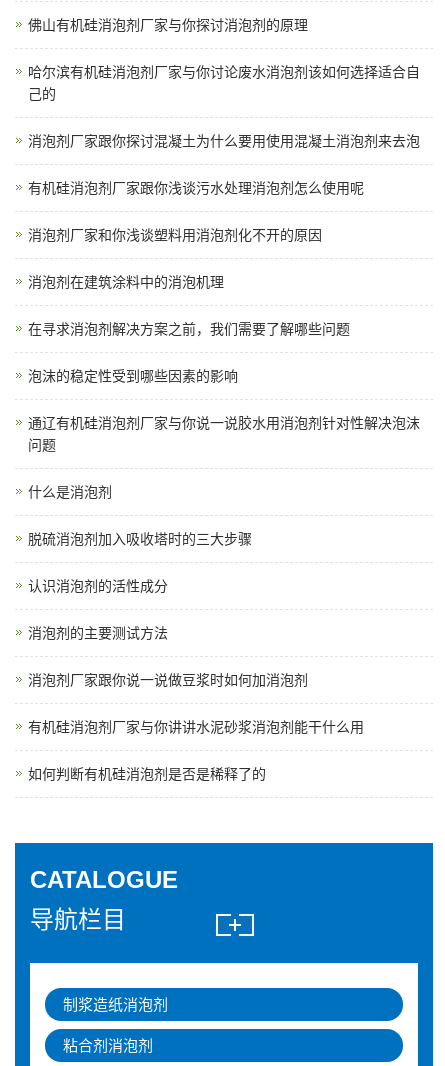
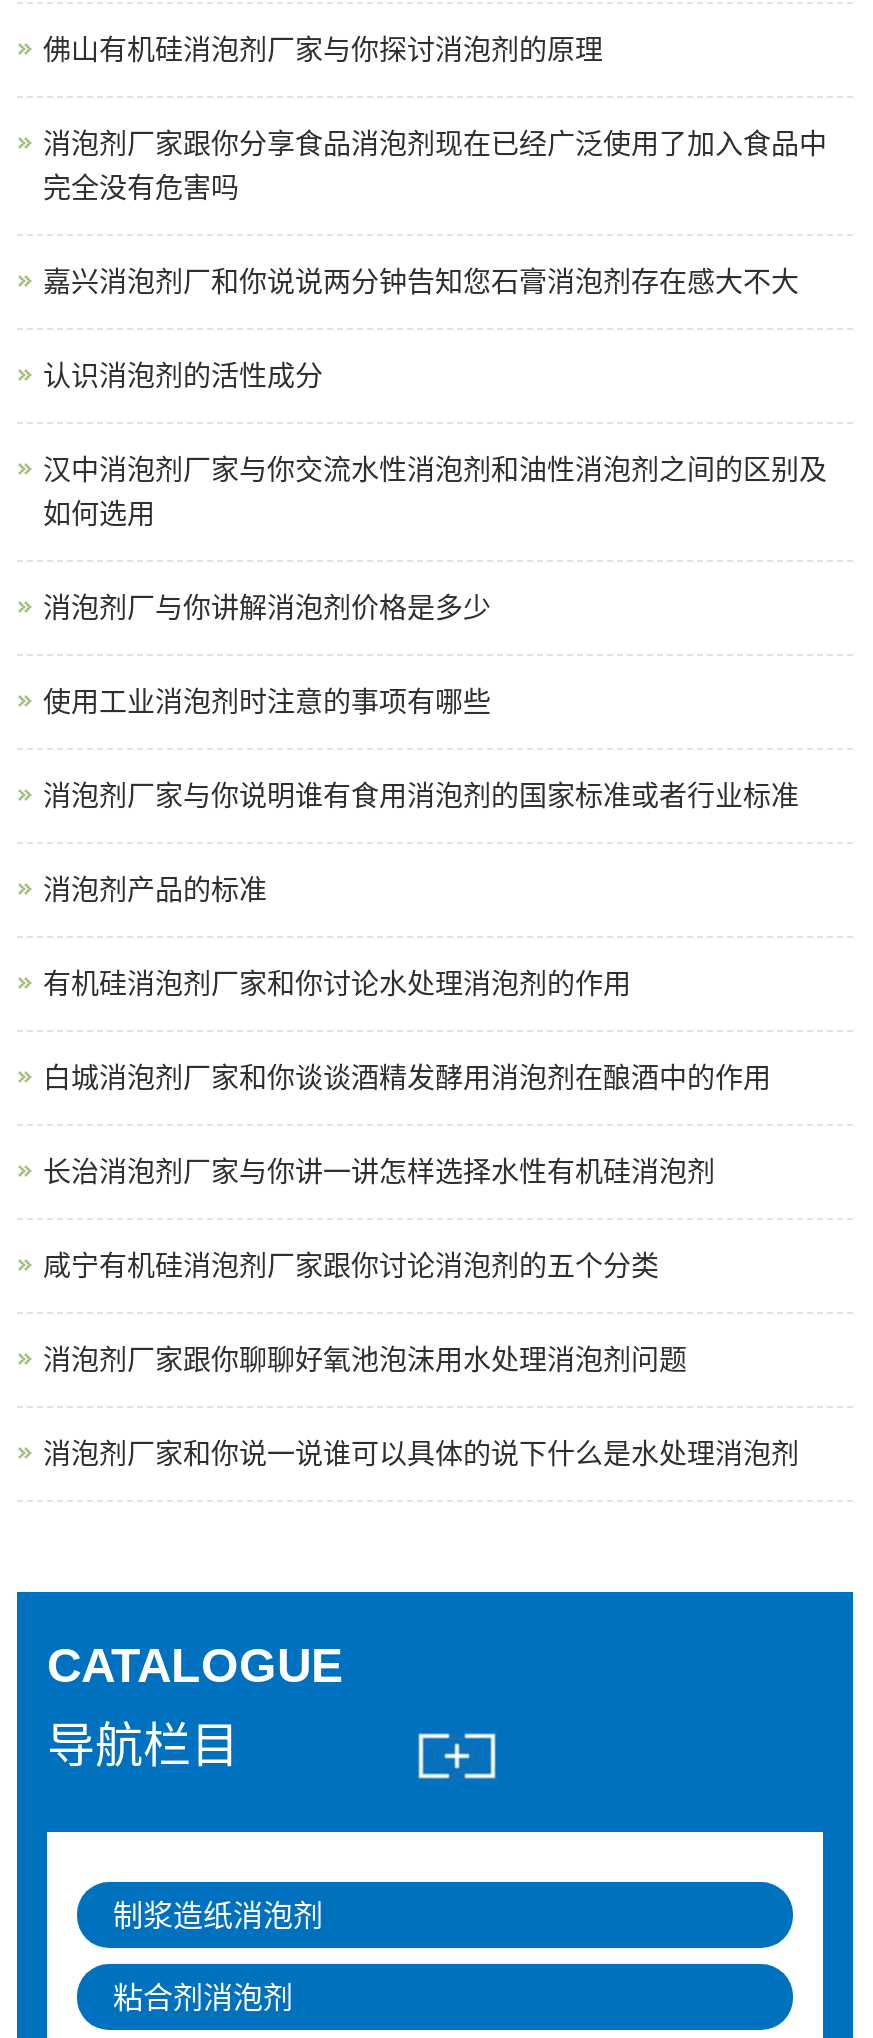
- 哈尔滨有机硅消泡剂厂家与你讨论废水消泡剂该如何选择适合自
- 己的
- 消泡剂厂家跟你探讨混凝土为什么要用使用混凝土消泡剂来去泡
- 有机硅消泡剂厂家跟你浅谈污水处理消泡剂怎么使用呢
- 消泡剂厂家和你浅谈塑料用消泡剂化不开的原因
- 消泡剂在建筑涂料中的消泡机理
- 在寻求消泡剂解决方案之前，我们需要了解哪些问题
- 泡沫的稳定性受到哪些因素的影响
- 通辽有机硅消泡剂厂家与你说一说胶水用消泡剂针对性解决泡沫
- 问题
- 什么是消泡剂
- 脱硫消泡剂加入吸收塔时的三大步骤
+ 消泡剂厂家跟你分享食品消泡剂现在已经广泛使用了加入食品中
+ 完全没有危害吗
+ 嘉兴消泡剂厂和你说说两分钟告知您石膏消泡剂存在感大不大

moved up: 认识消泡剂的活性成分

- 消泡剂的主要测试方法
- 消泡剂厂家跟你说一说做豆浆时如何加消泡剂
- 有机硅消泡剂厂家与你讲讲水泥砂浆消泡剂能干什么用
- 如何判断有机硅消泡剂是否是稀释了的
+ 汉中消泡剂厂家与你交流水性消泡剂和油性消泡剂之间的区别及
+ 如何选用
+ 消泡剂厂与你讲解消泡剂价格是多少
+ 使用工业消泡剂时注意的事项有哪些
+ 消泡剂厂家与你说明谁有食用消泡剂的国家标准或者行业标准
+ 消泡剂产品的标准
+ 有机硅消泡剂厂家和你讨论水处理消泡剂的作用
+ 白城消泡剂厂家和你谈谈酒精发酵用消泡剂在酿酒中的作用
+ 长治消泡剂厂家与你讲一讲怎样选择水性有机硅消泡剂
+ 咸宁有机硅消泡剂厂家跟你讨论消泡剂的五个分类
+ 消泡剂厂家跟你聊聊好氧池泡沫用水处理消泡剂问题
+ 消泡剂厂家和你说一说谁可以具体的说下什么是水处理消泡剂
